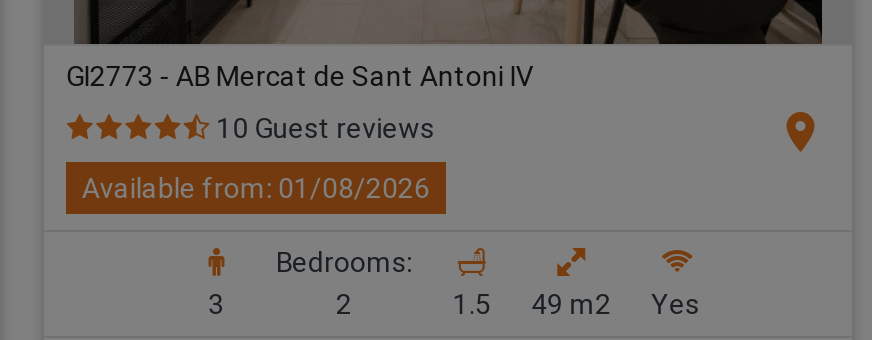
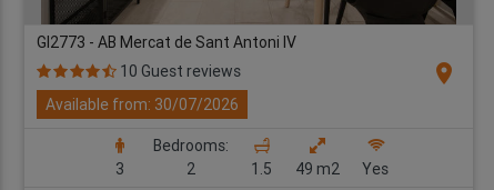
- Available from: 01/08/2026
+ Available from: 30/07/2026
